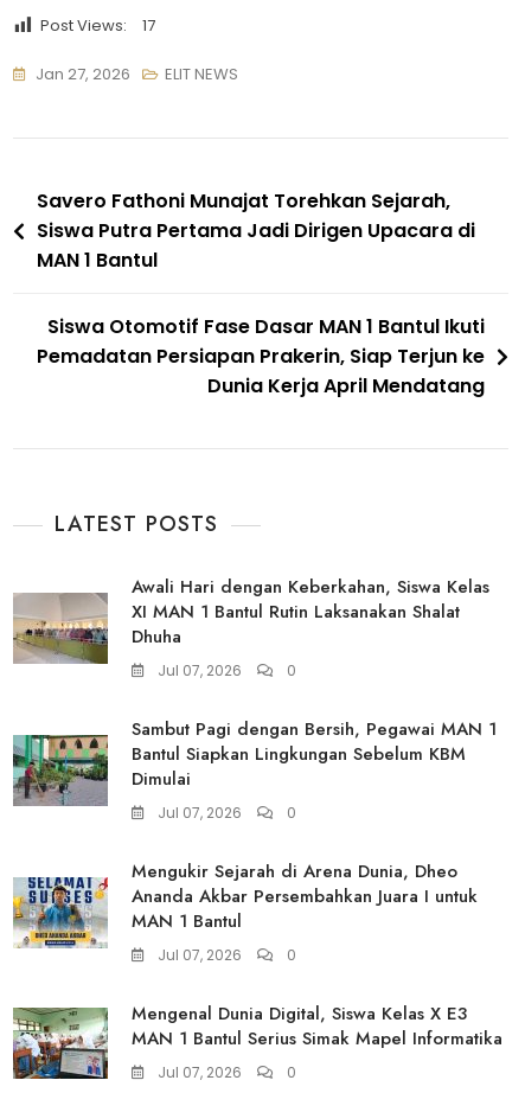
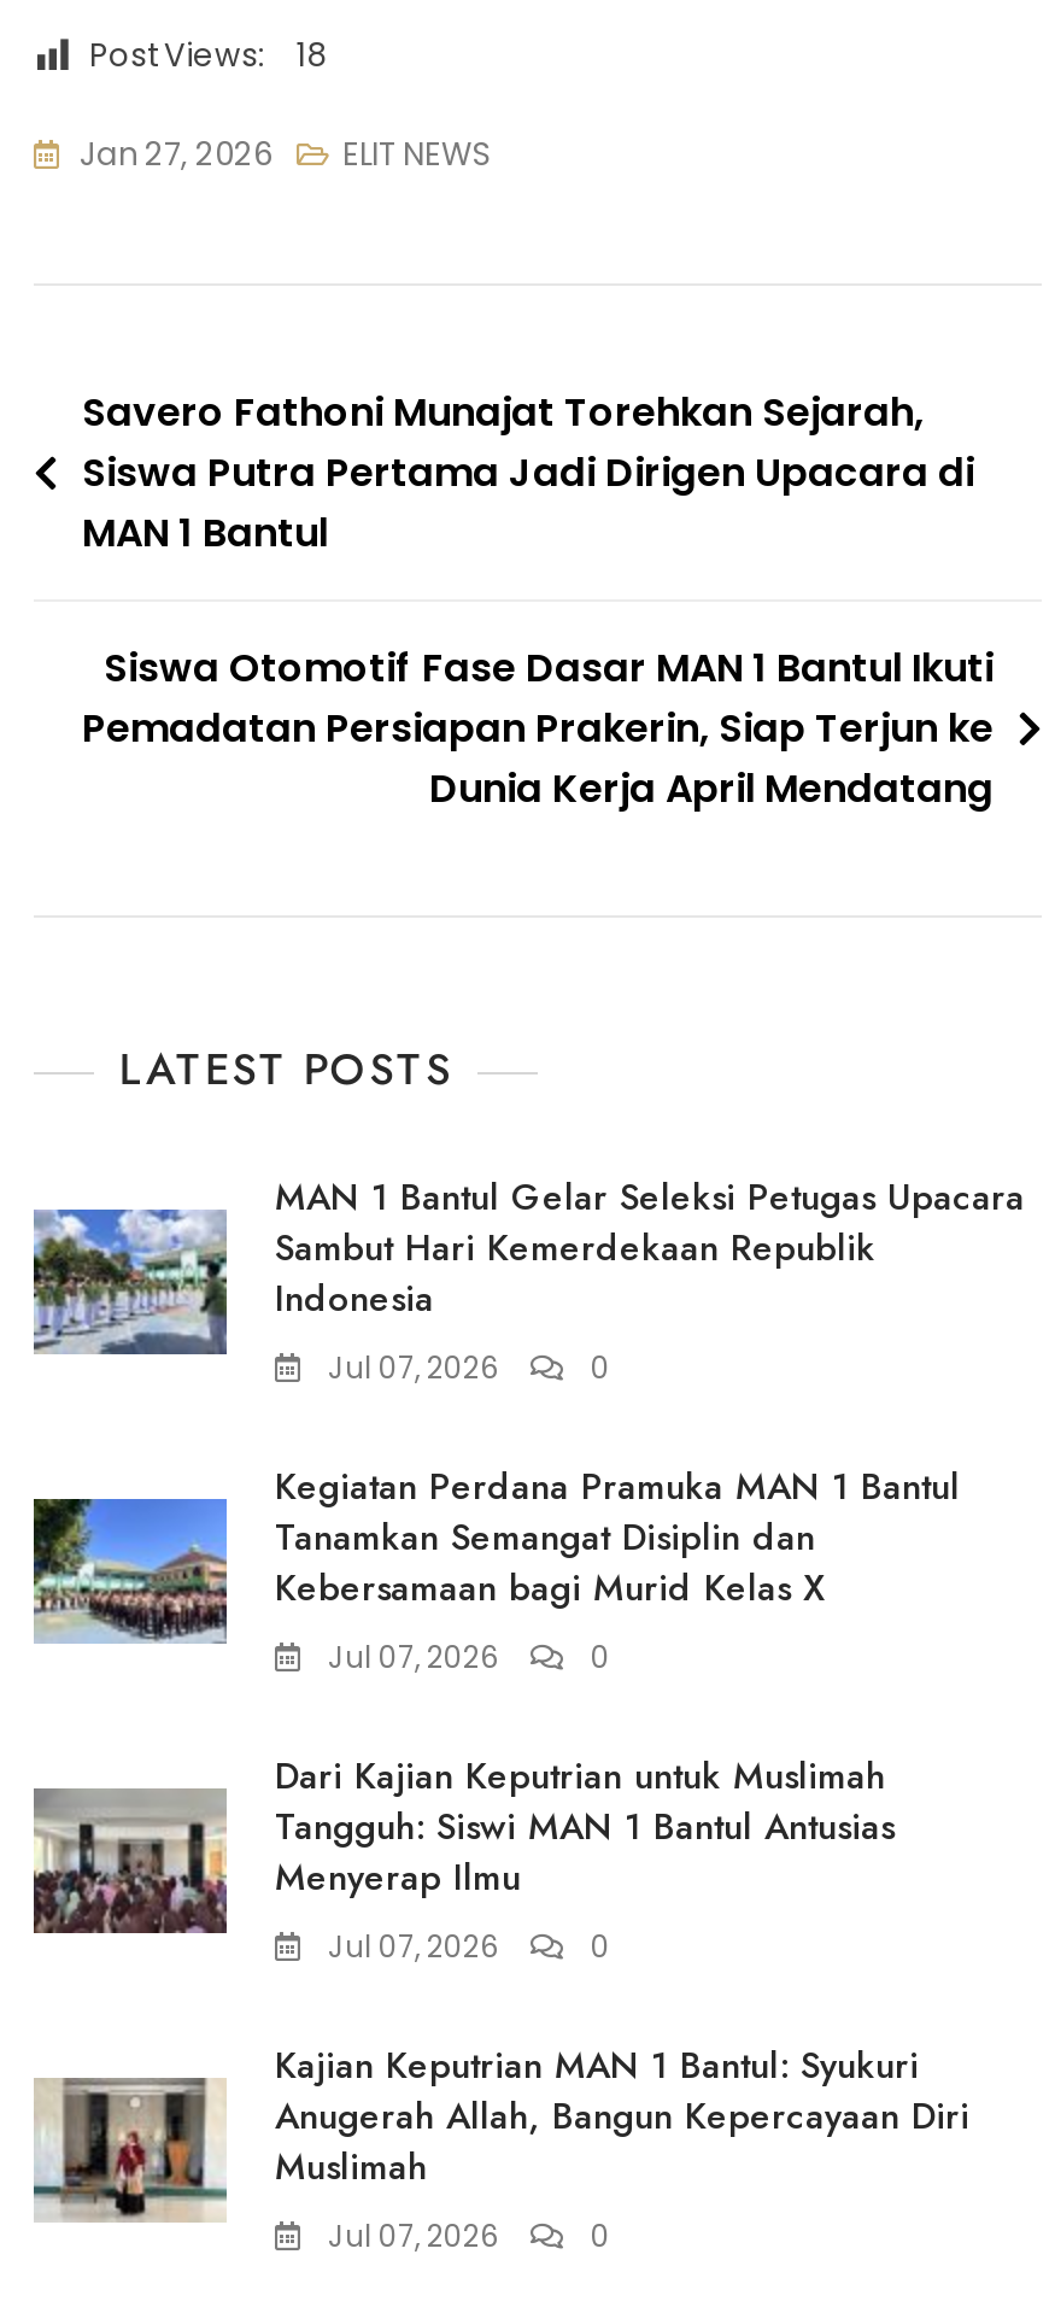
- Post Views: 17
+ Post Views: 18

- [image]
- Awali Hari dengan Keberkahan, Siswa Kelas
- XI MAN 1 Bantul Rutin Laksanakan Shalat
- Dhuha
+ [image]
+ MAN 1 Bantul Gelar Seleksi Petugas Upacara
+ Sambut Hari Kemerdekaan Republik
+ Indonesia

- [image]
- Sambut Pagi dengan Bersih, Pegawai MAN 1
- Bantul Siapkan Lingkungan Sebelum KBM
- Dimulai
+ [image]
+ Kegiatan Perdana Pramuka MAN 1 Bantul
+ Tanamkan Semangat Disiplin dan
+ Kebersamaan bagi Murid Kelas X

- [image]
- Mengukir Sejarah di Arena Dunia, Dheo
- Ananda Akbar Persembahkan Juara I untuk
- MAN 1 Bantul
+ [image]
+ Dari Kajian Keputrian untuk Muslimah
+ Tangguh: Siswi MAN 1 Bantul Antusias
+ Menyerap Ilmu

- [image]
- Mengenal Dunia Digital, Siswa Kelas X E3
- MAN 1 Bantul Serius Simak Mapel Informatika
+ [image]
+ Kajian Keputrian MAN 1 Bantul: Syukuri
+ Anugerah Allah, Bangun Kepercayaan Diri
+ Muslimah
